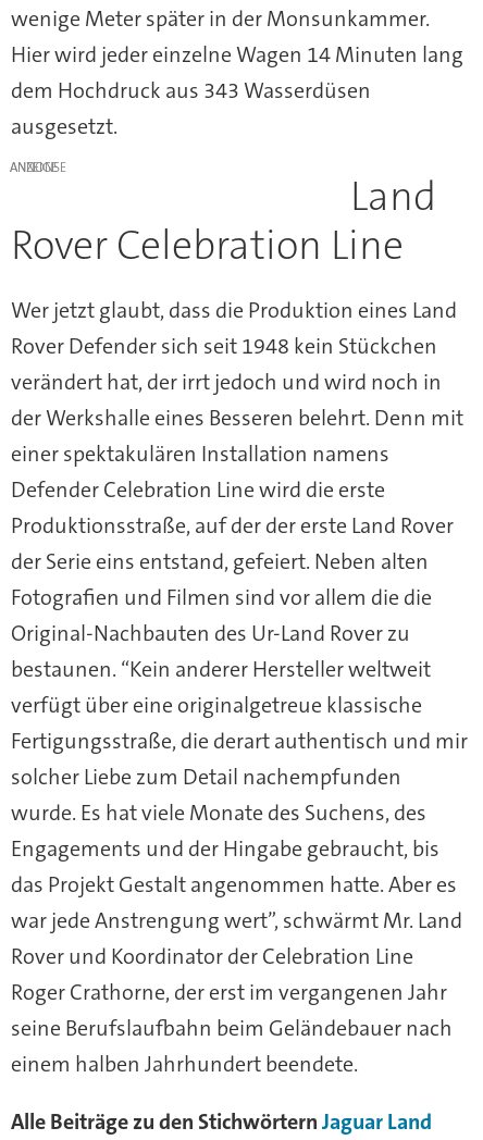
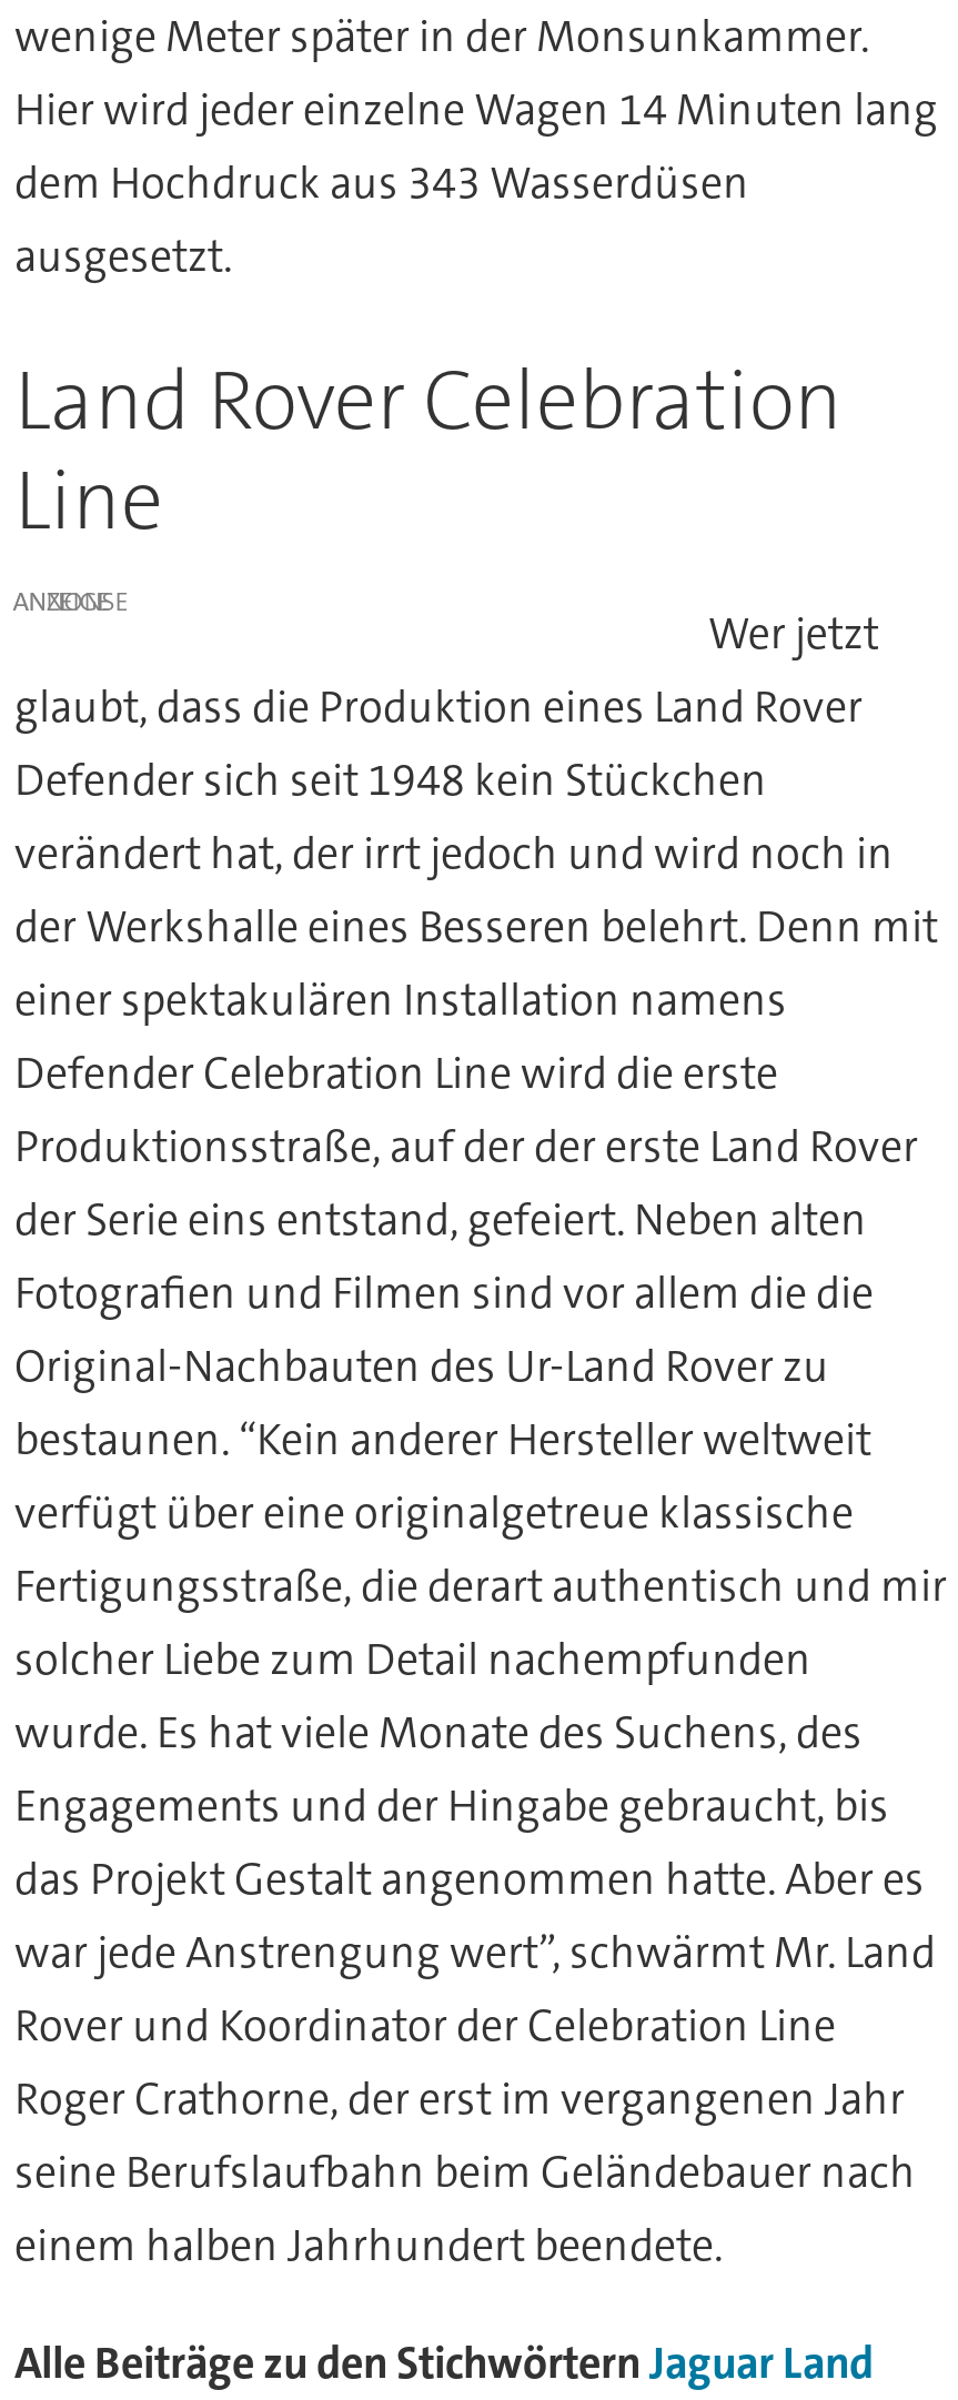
+ Land Rover Celebration
+ Line

moved down: ANZEIGE

- Land
- Rover Celebration Line
- Wer jetzt glaubt, dass die Produktion eines Land
- Rover Defender sich seit 1948 kein Stückchen
+ Wer jetzt
+ glaubt, dass die Produktion eines Land Rover
+ Defender sich seit 1948 kein Stückchen
